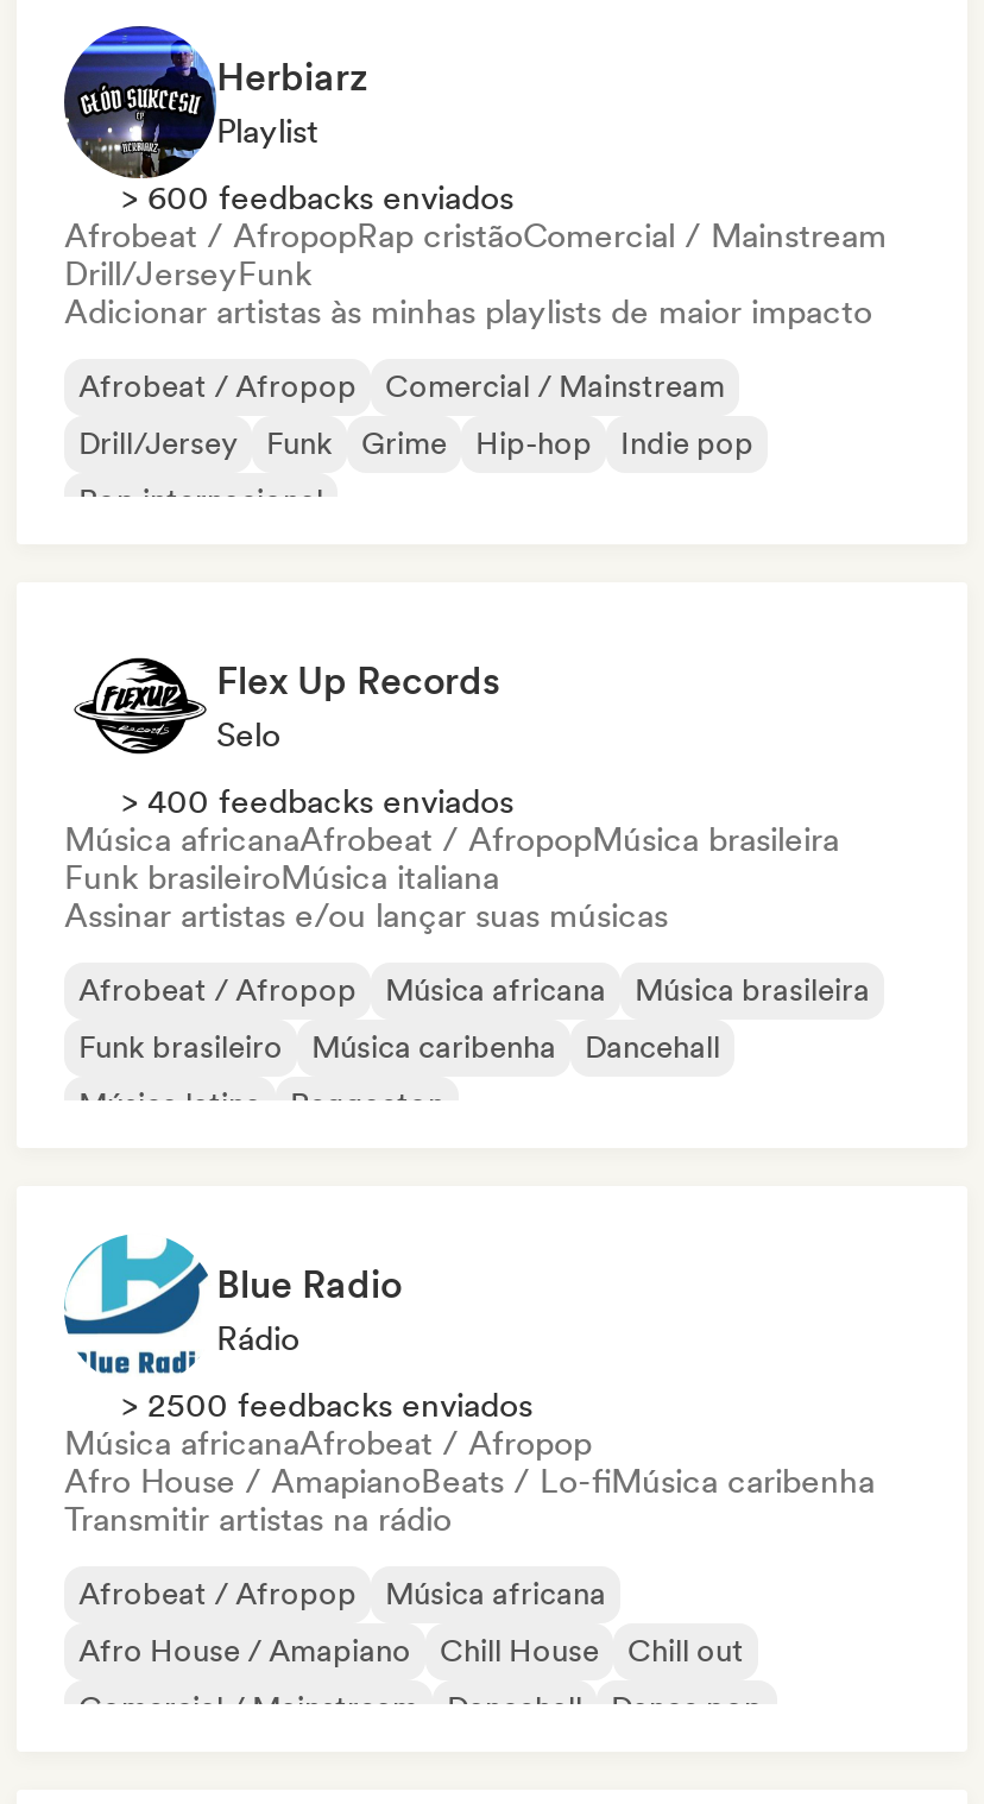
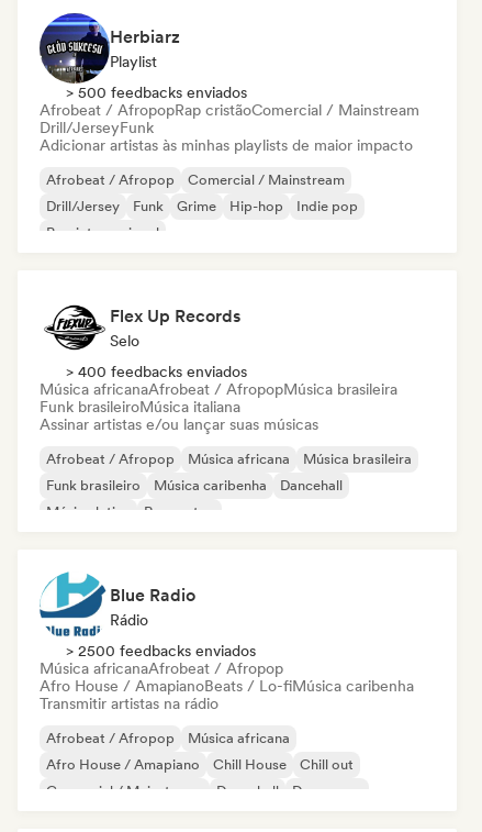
- > 600 feedbacks enviados
+ > 500 feedbacks enviados
